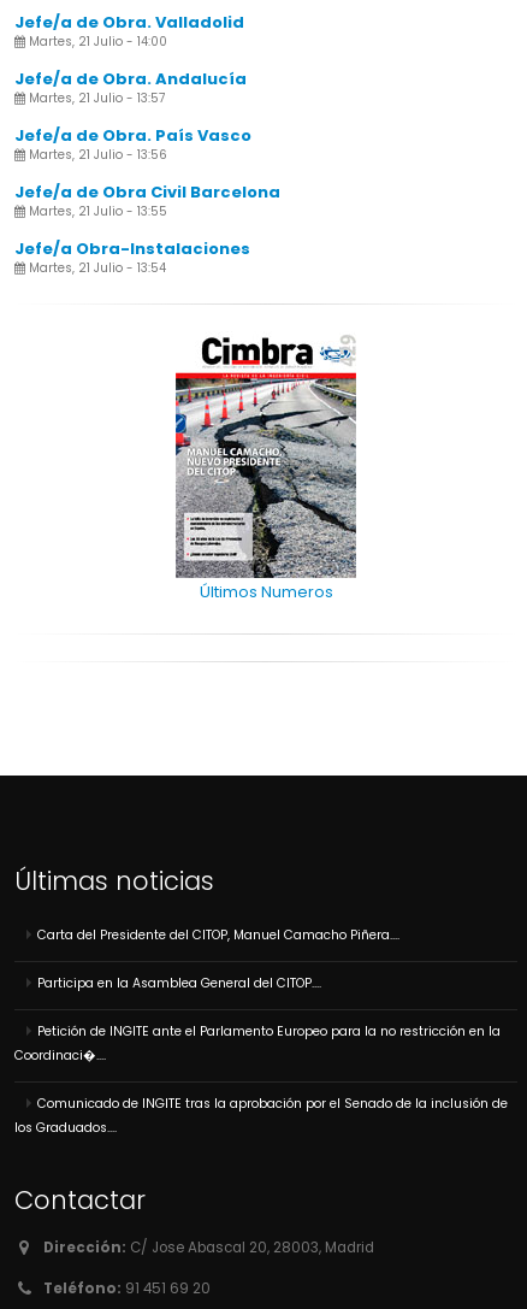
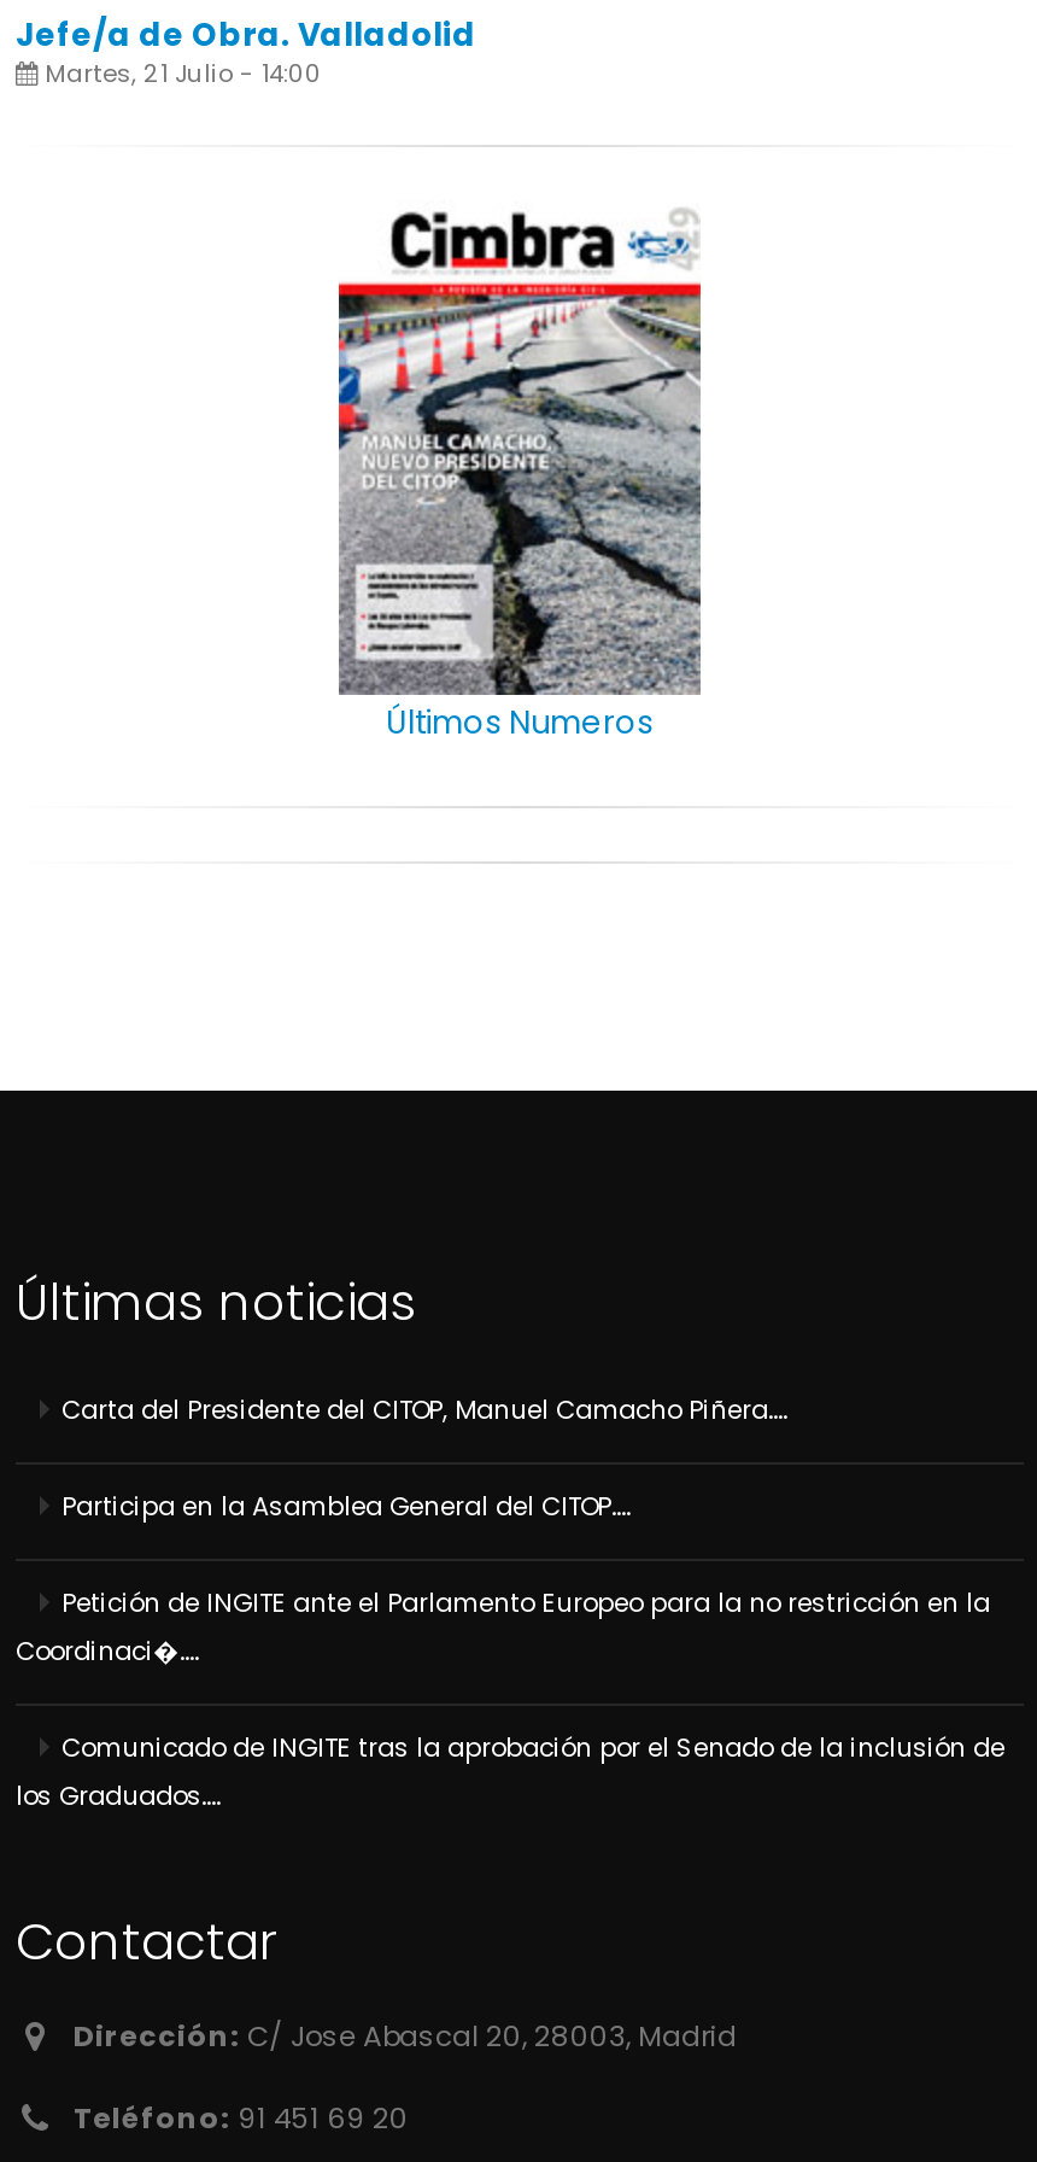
- Jefe/a de Obra. Andalucía
- Martes, 21 Julio - 13:57
- Jefe/a de Obra. País Vasco
- Martes, 21 Julio - 13:56
- Jefe/a de Obra Civil Barcelona
- Martes, 21 Julio - 13:55
- Jefe/a Obra-Instalaciones
- Martes, 21 Julio - 13:54
